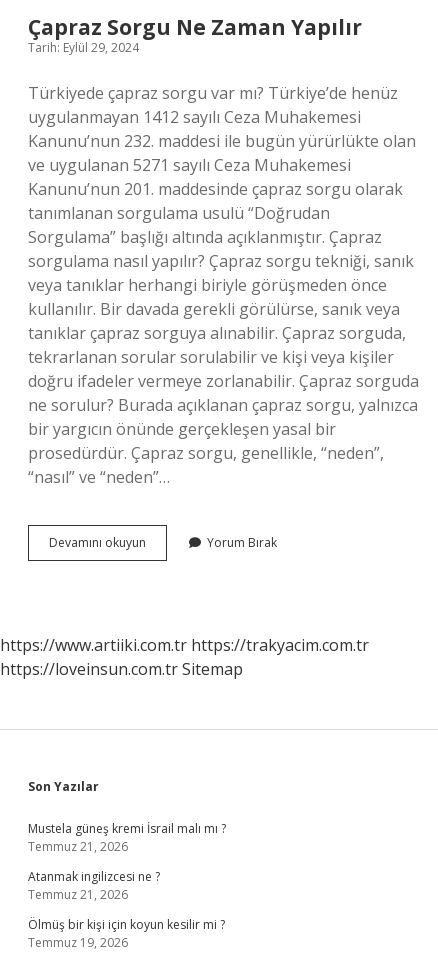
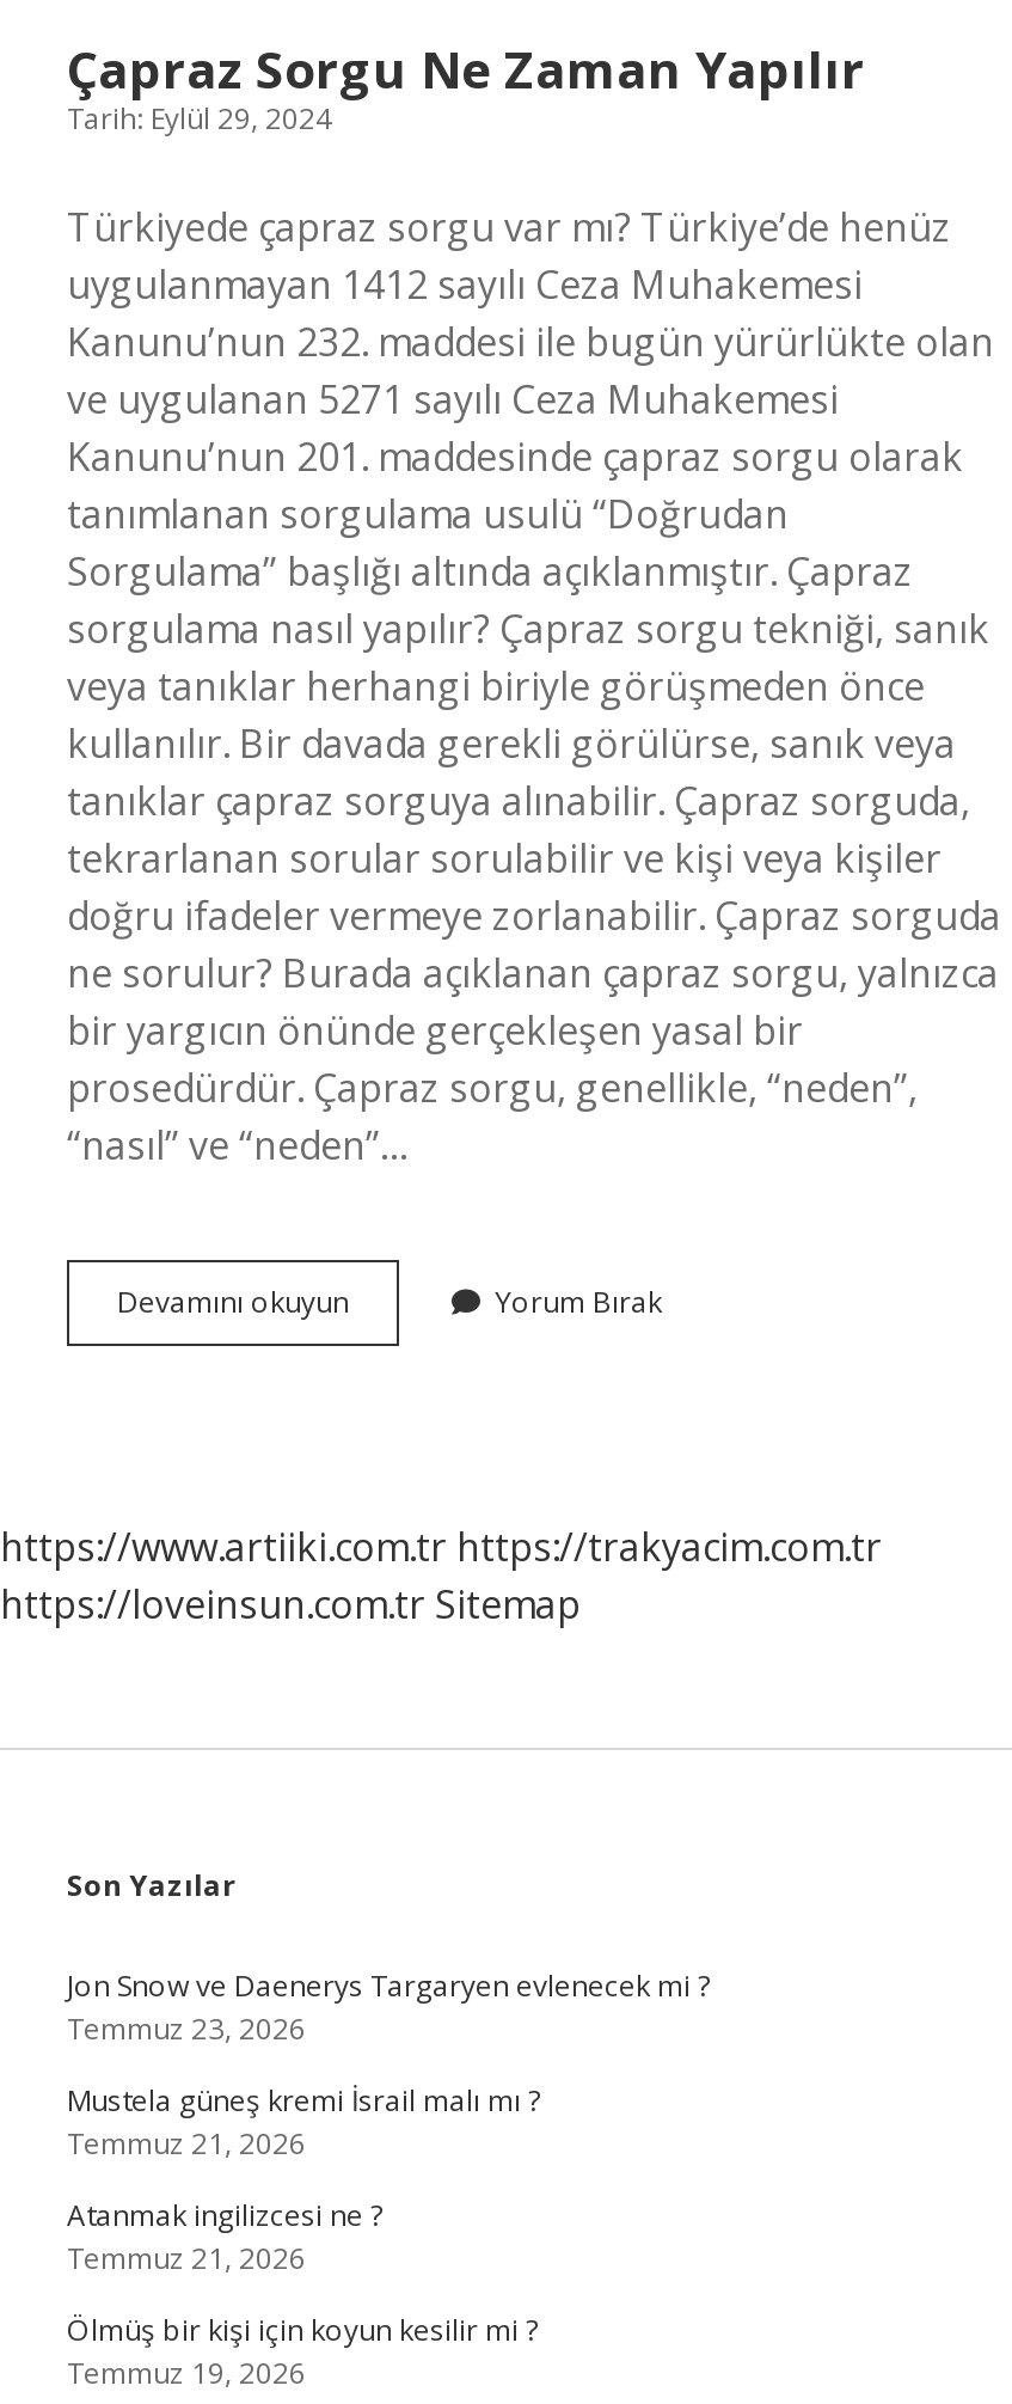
+ Jon Snow ve Daenerys Targaryen evlenecek mi ?
+ Temmuz 23, 2026
